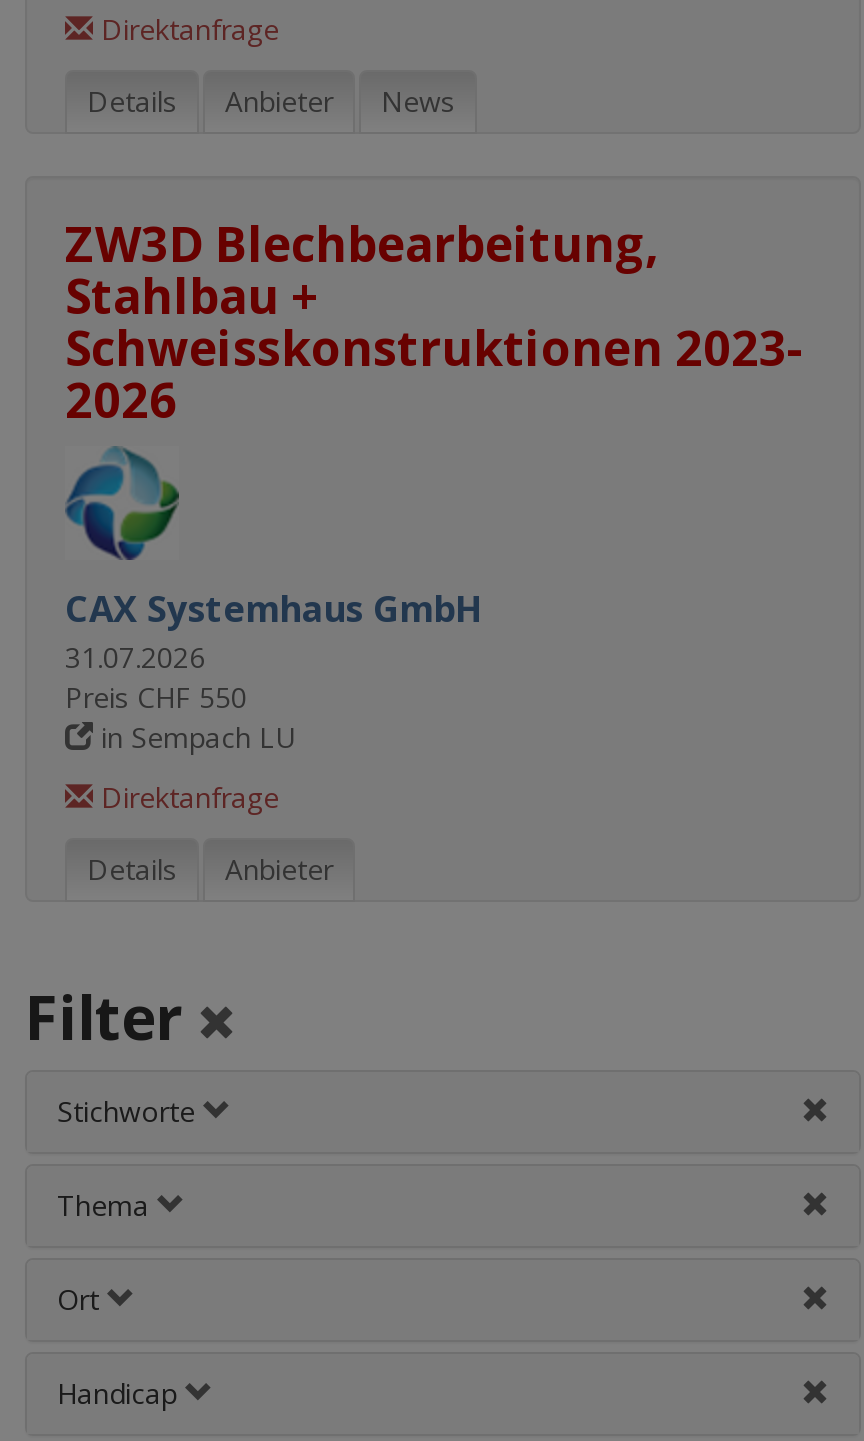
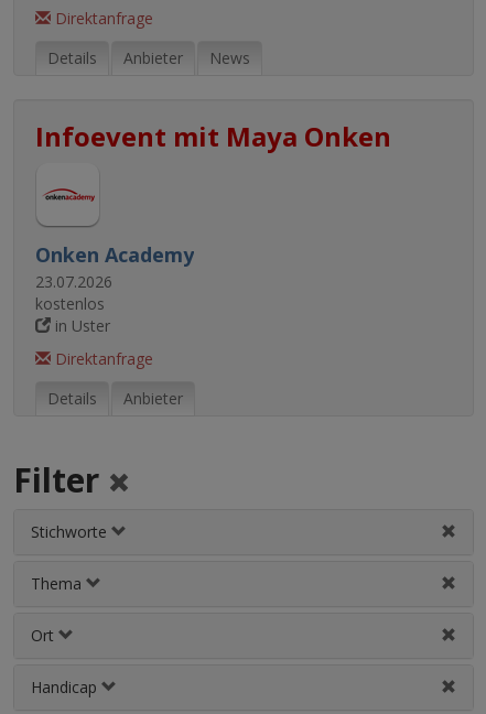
- ZW3D Blechbearbeitung,
- Stahlbau +
- Schweisskonstruktionen 2023-
- 2026
+ Infoevent mit Maya Onken

- CAX Systemhaus GmbH
- 31.07.2026
- Preis CHF 550
- in Sempach LU
+ Onken Academy
+ 23.07.2026
+ kostenlos
+ in Uster
